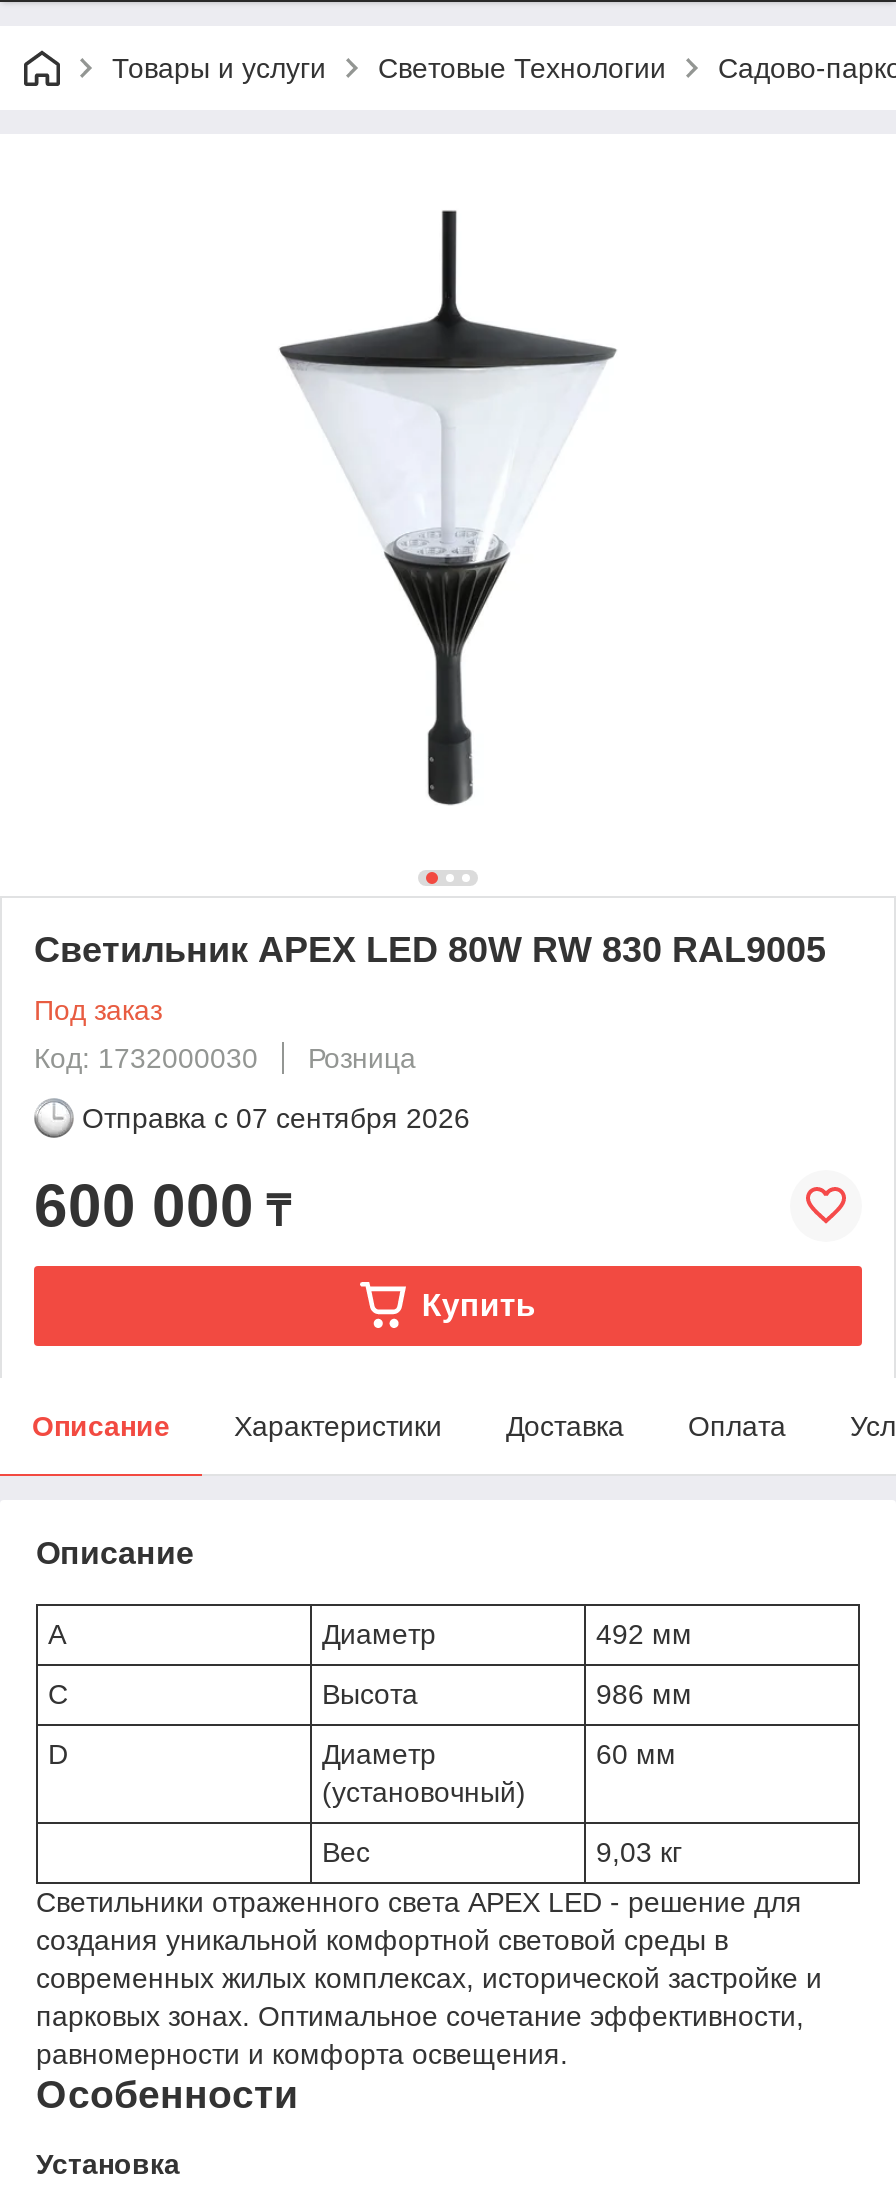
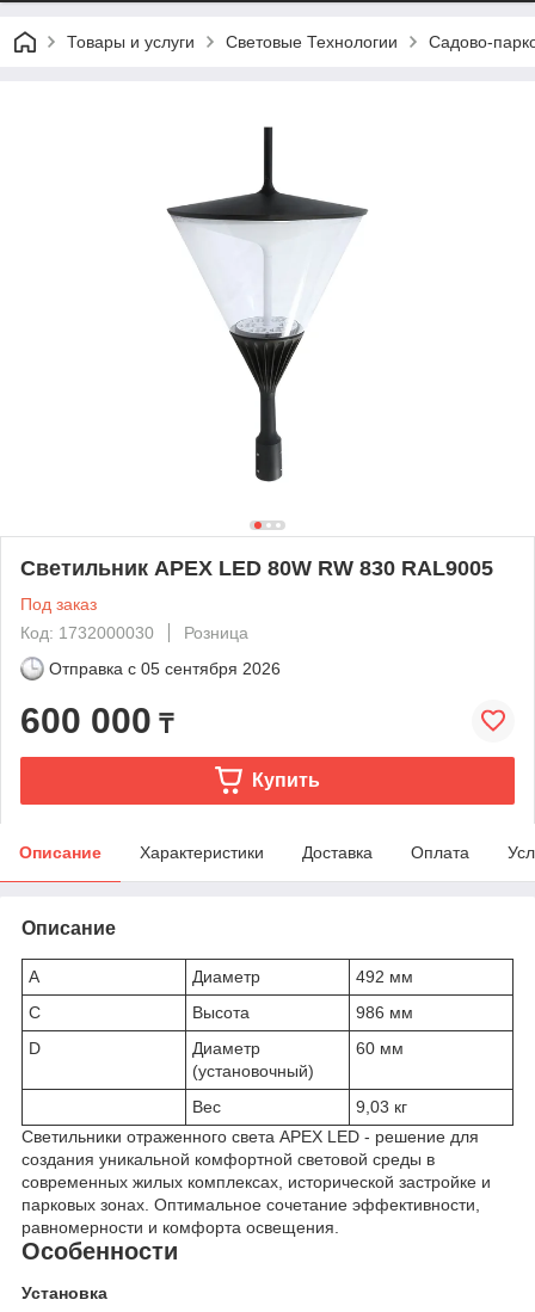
- Отправка с 07 сентября 2026
+ Отправка с 05 сентября 2026
